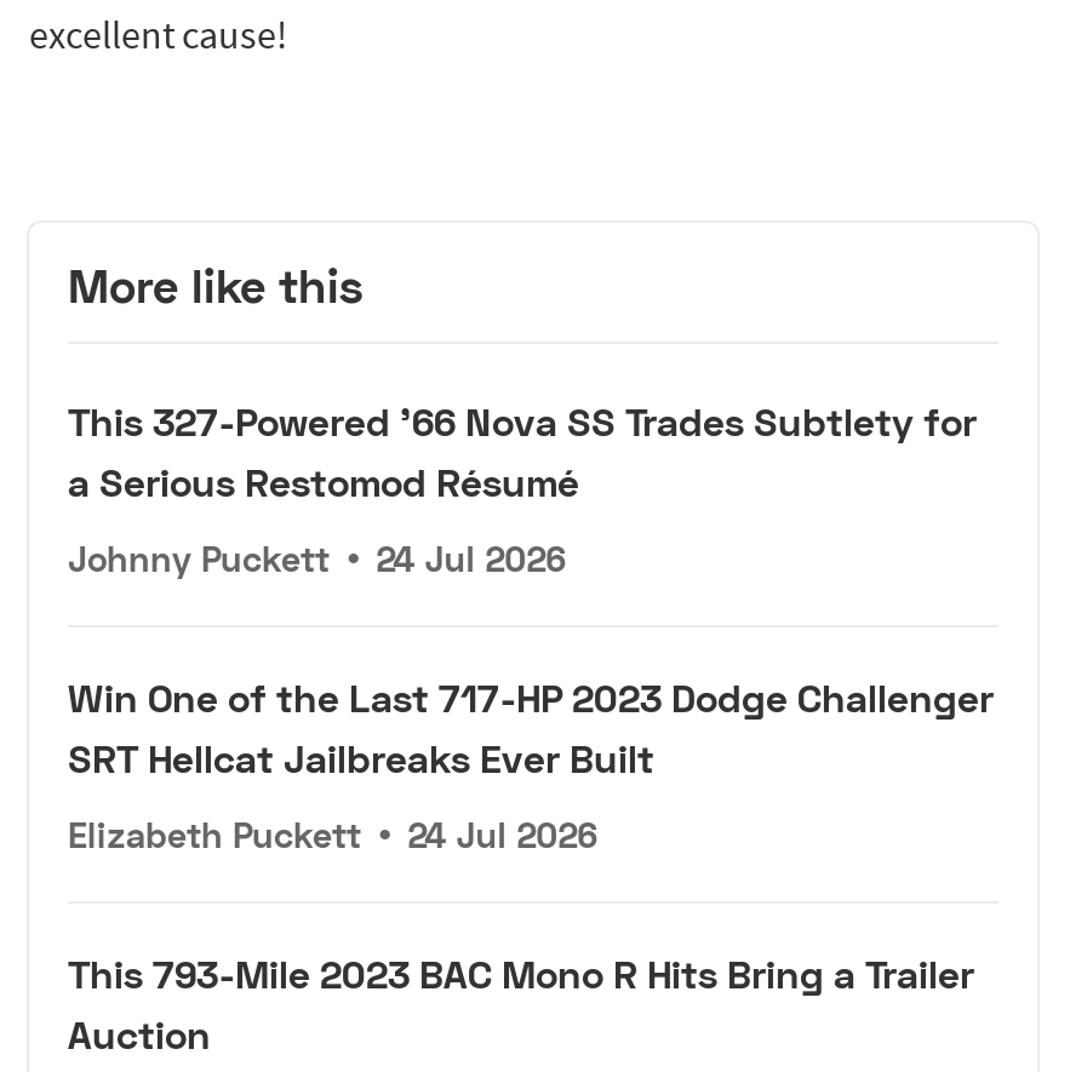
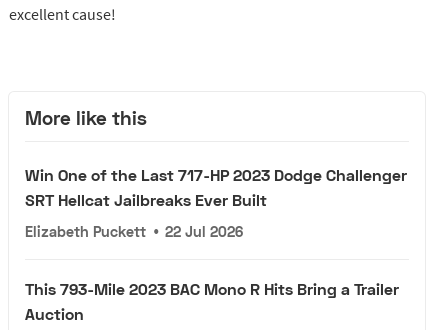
- This 327-Powered '66 Nova SS Trades Subtlety for
- a Serious Restomod Résumé
- Johnny Puckett • 24 Jul 2026

- Elizabeth Puckett • 24 Jul 2026
+ Elizabeth Puckett • 22 Jul 2026
